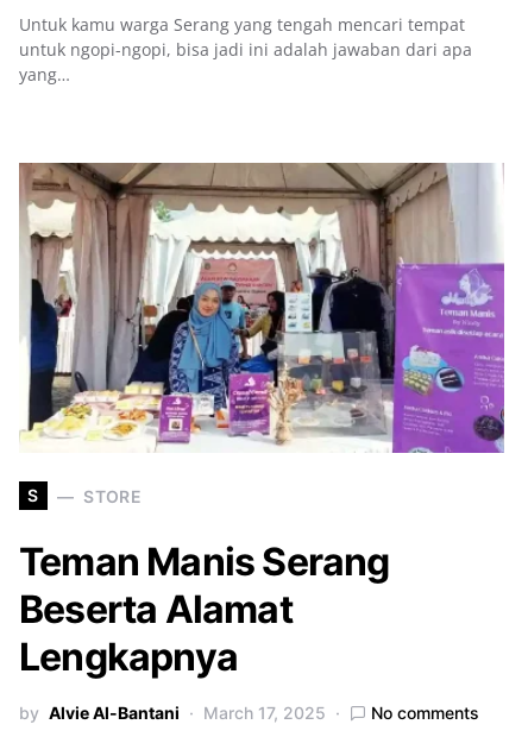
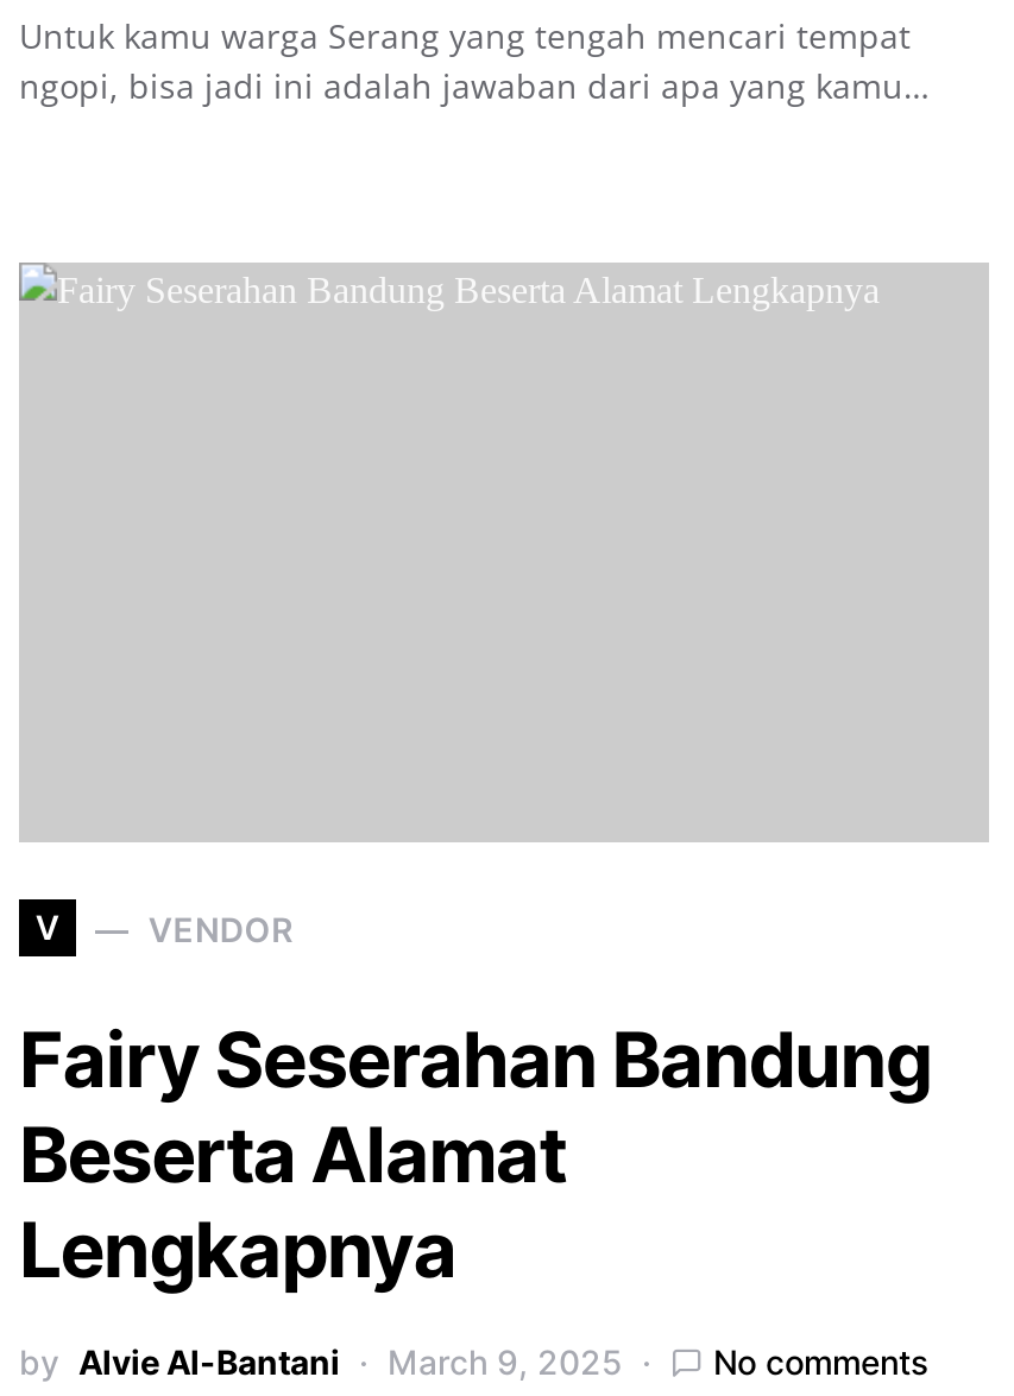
- untuk ngopi-ngopi, bisa jadi ini adalah jawaban dari apa
- yang…
+ ngopi, bisa jadi ini adalah jawaban dari apa yang kamu…

- [image]

- S
- STORE
+ V
+ VENDOR

- Teman Manis Serang
+ Fairy Seserahan Bandung

- March 17, 2025
+ March 9, 2025
